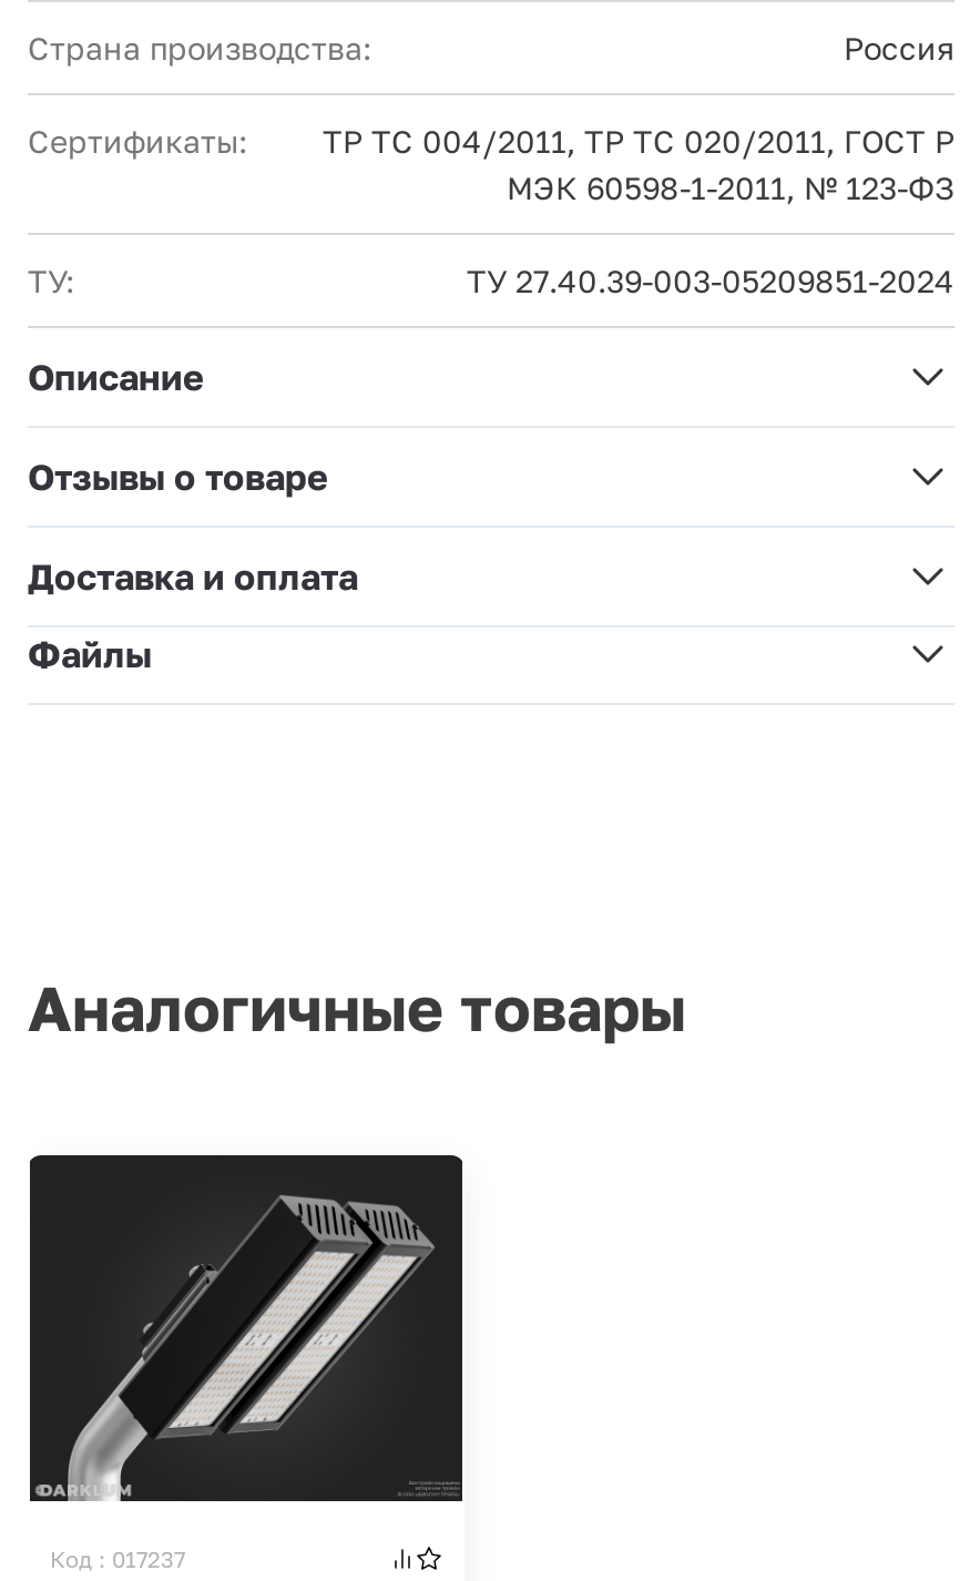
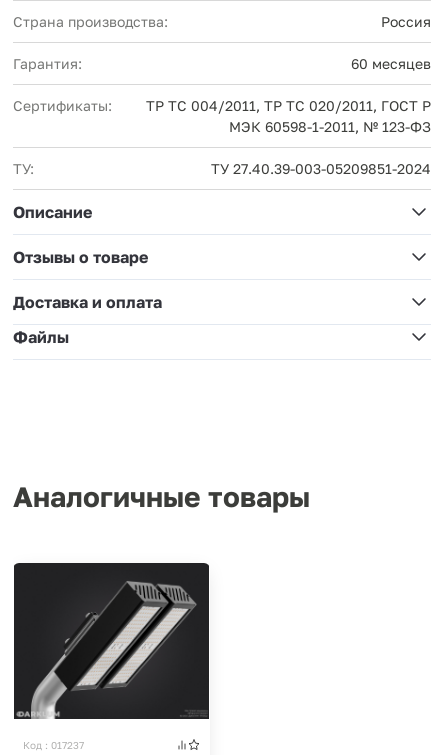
+ Гарантия:
+ 60 месяцев
